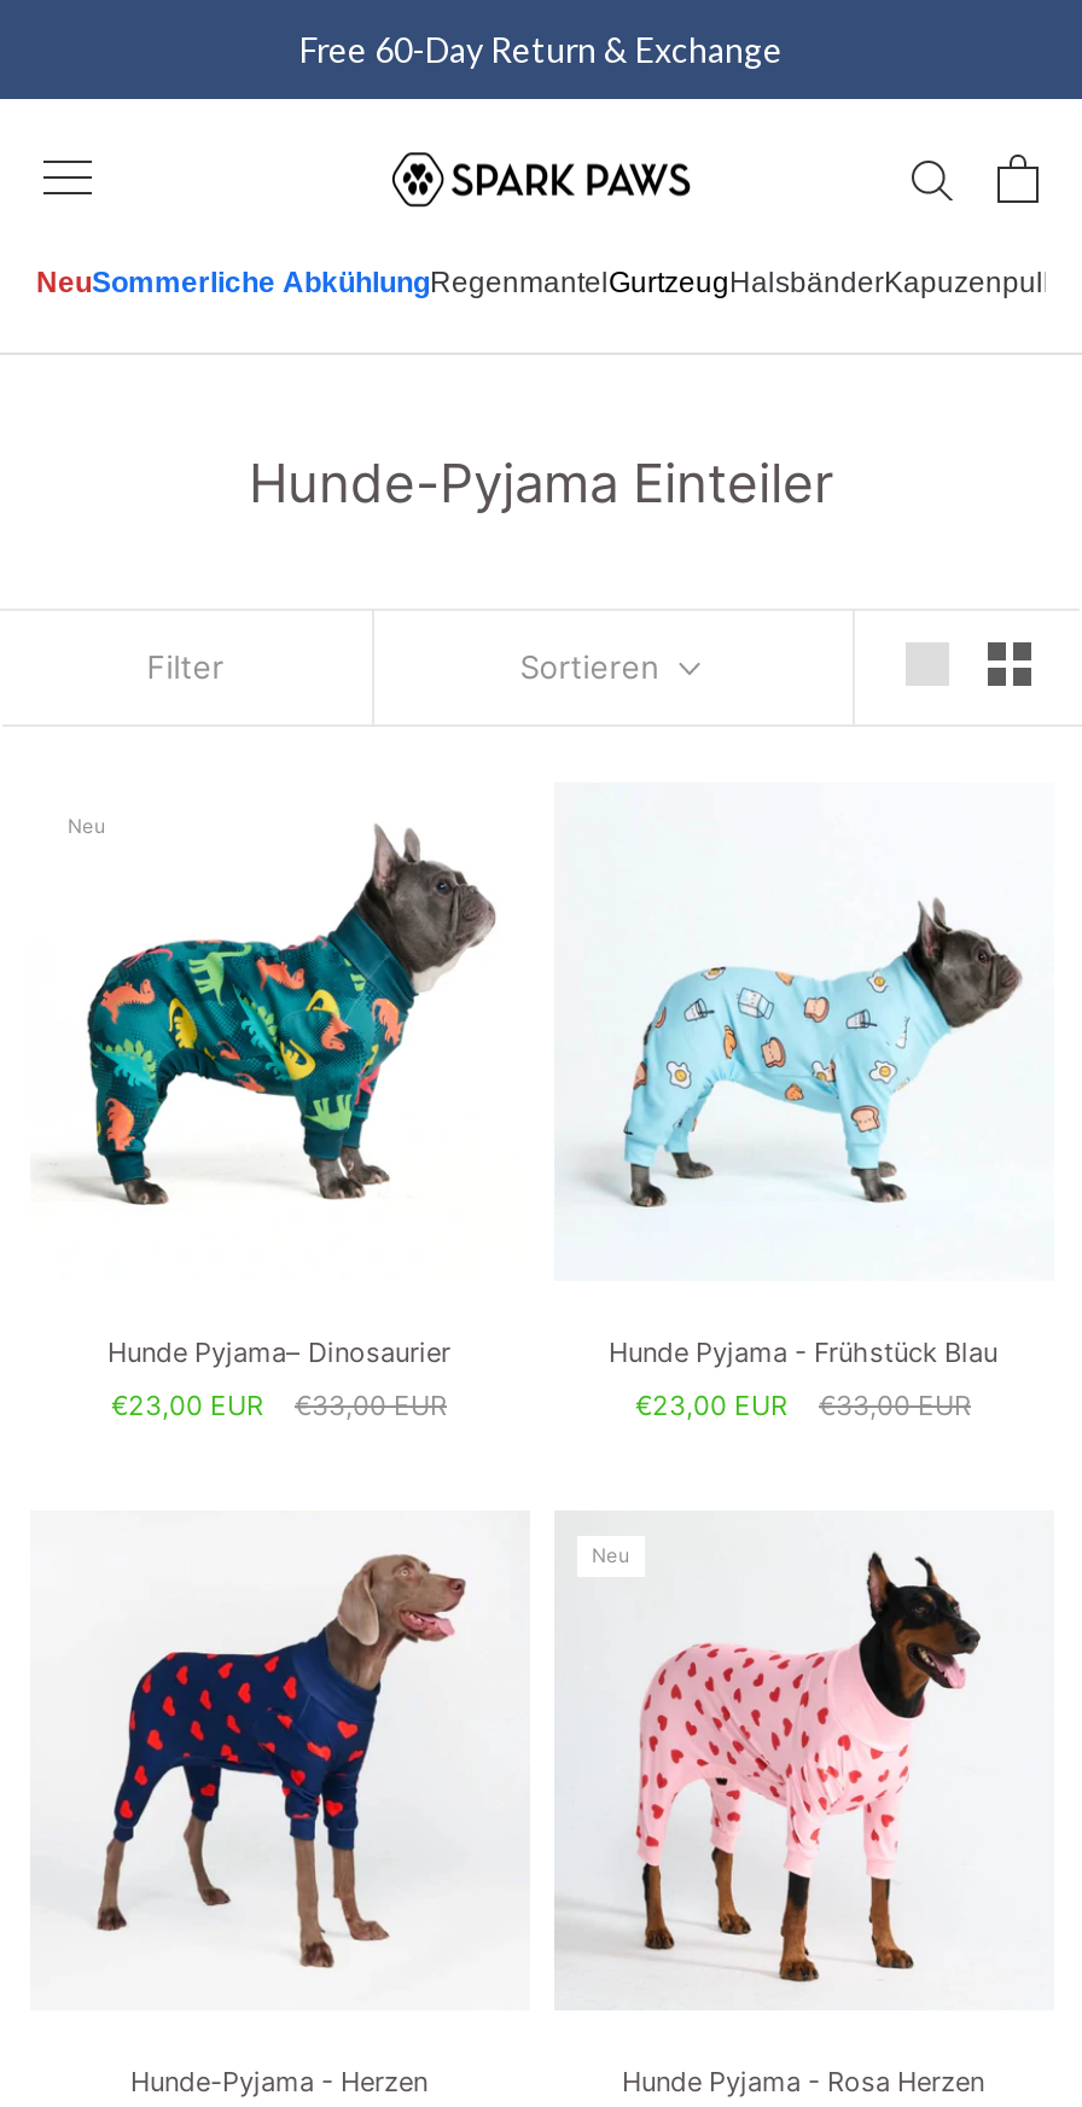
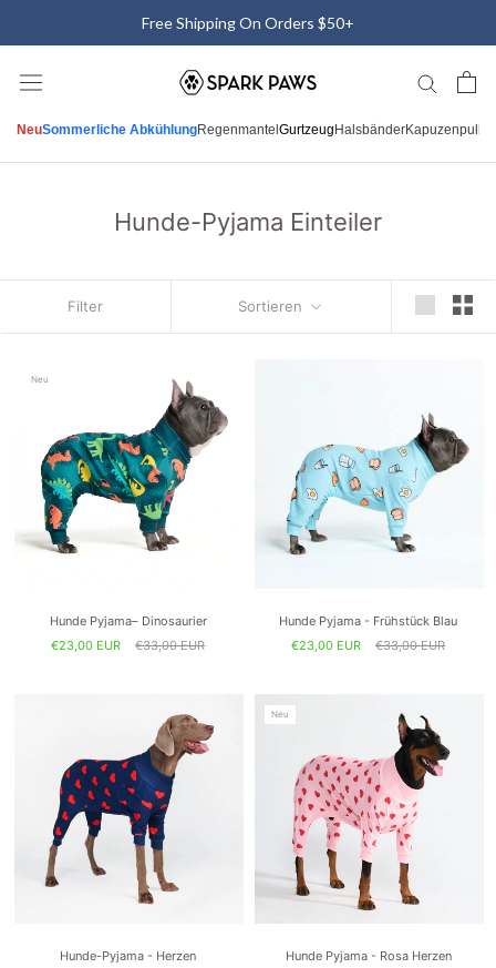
- Free 60-Day Return & Exchange
+ Free Shipping On Orders $50+
